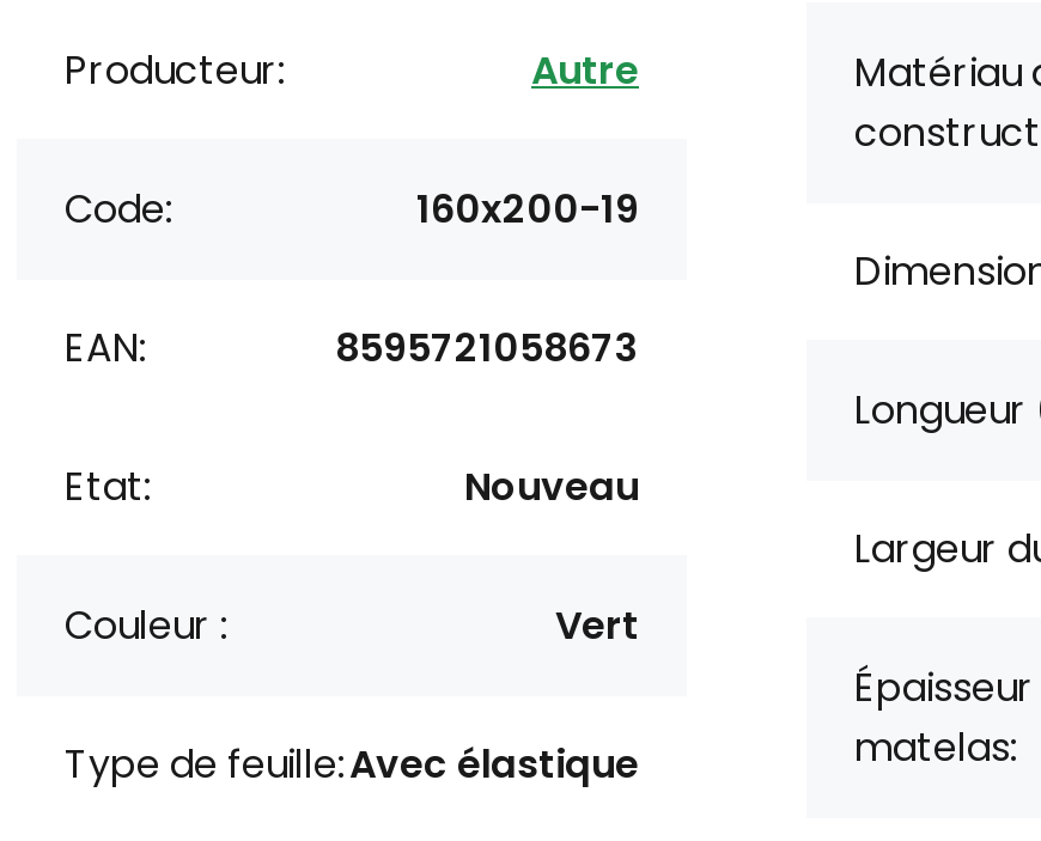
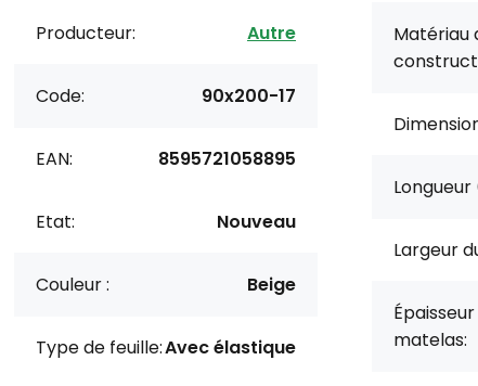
- 160x200-19
+ 90x200-17

- 8595721058673
+ 8595721058895

- Vert
+ Beige
